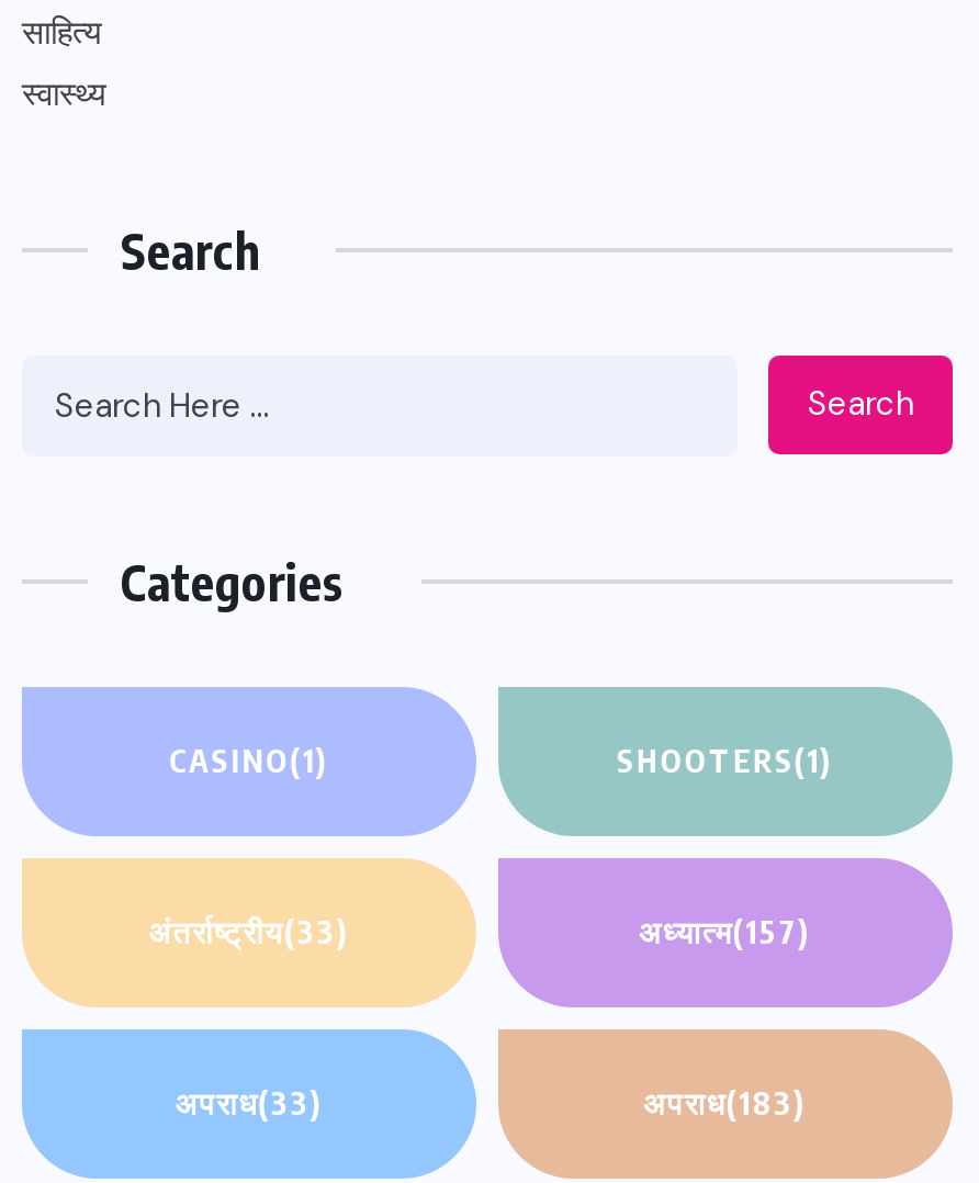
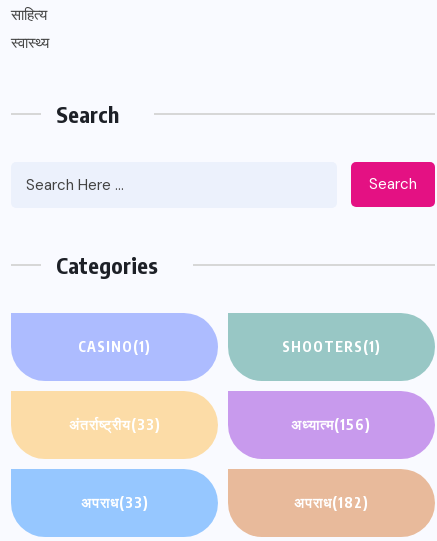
- अध्यात्म(157)
+ अध्यात्म(156)

- अपराध(183)
+ अपराध(182)
